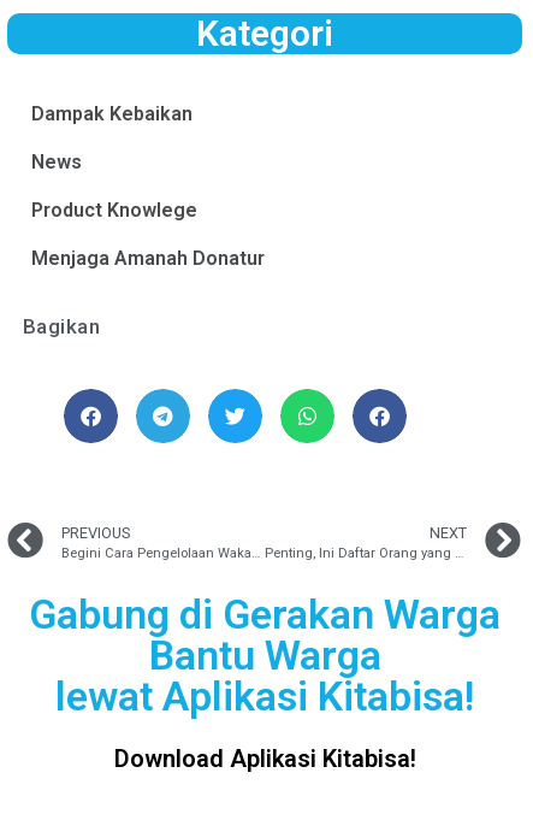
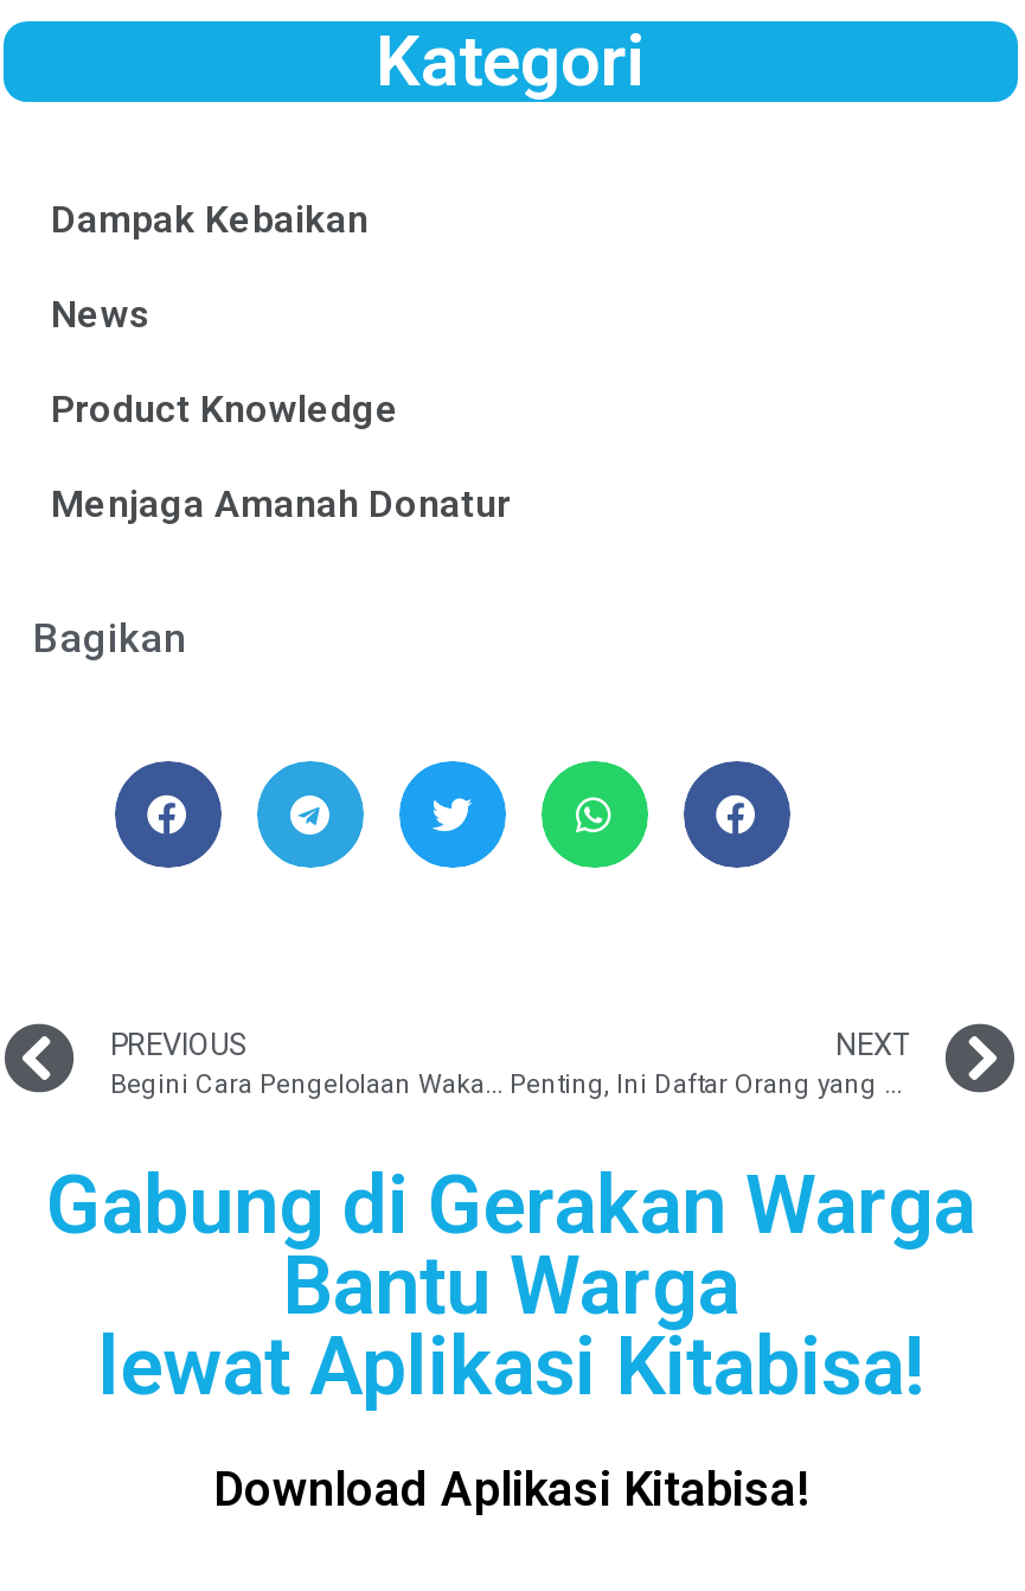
- Product Knowlege
+ Product Knowledge
